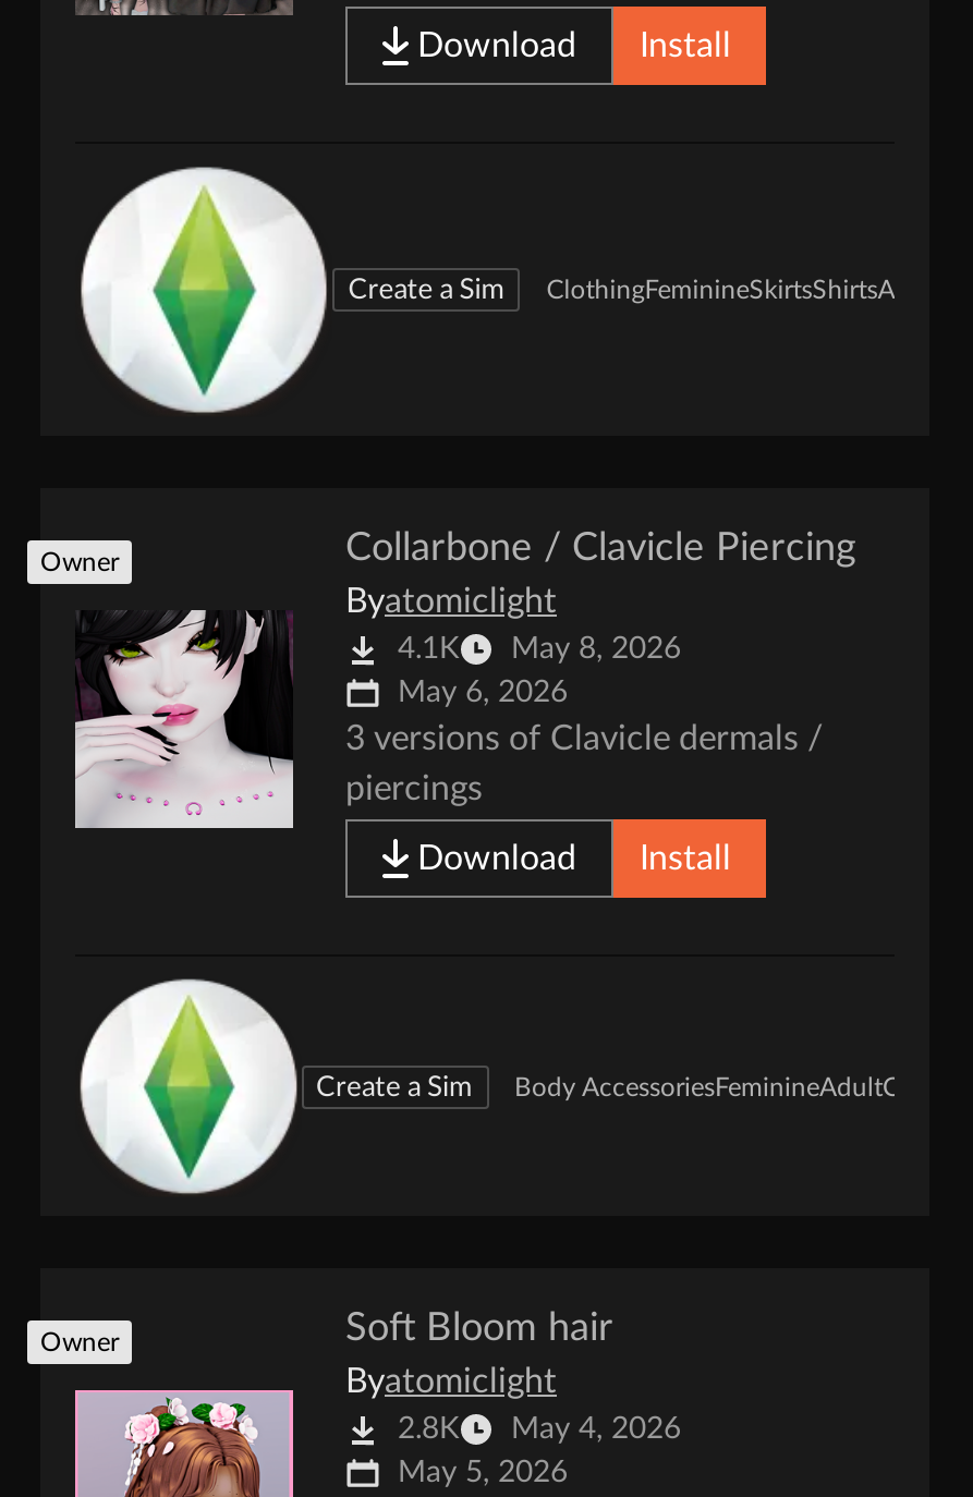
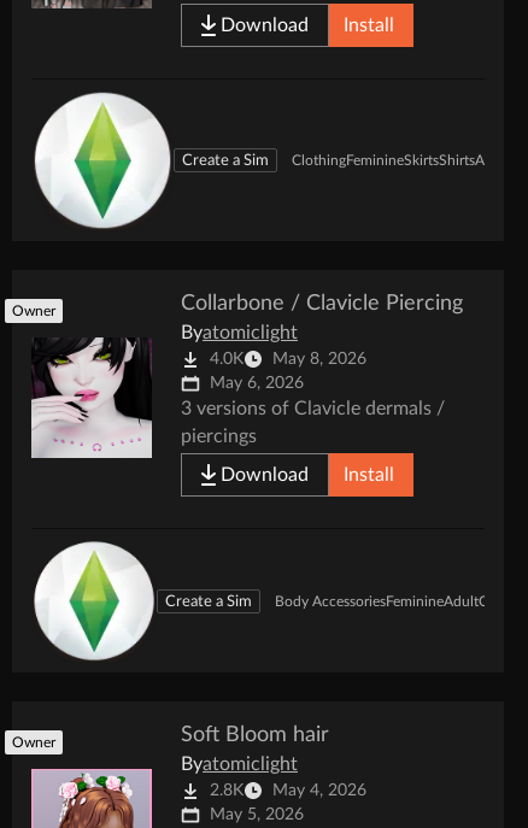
- 4.1K May 8, 2026
+ 4.0K May 8, 2026
